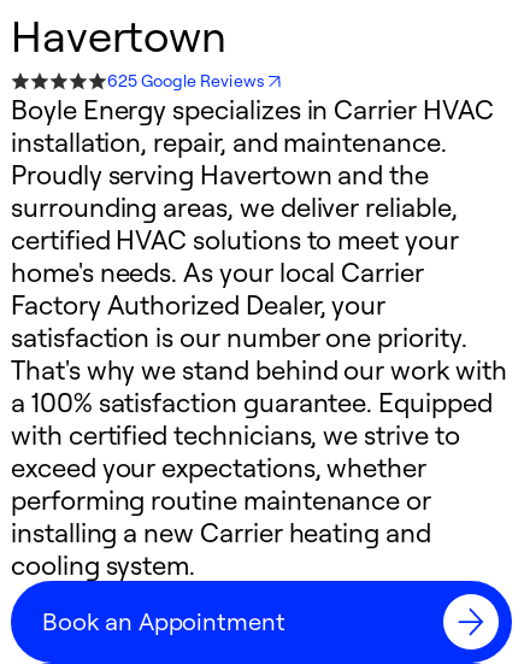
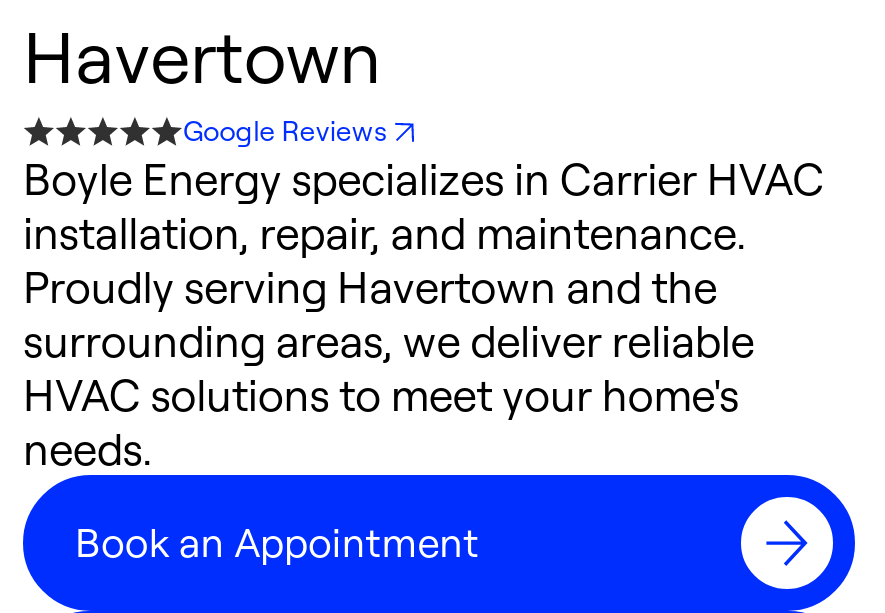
- 625 Google Reviews
+ Google Reviews

- surrounding areas, we deliver reliable,
- certified HVAC solutions to meet your
- home's needs. As your local Carrier
- Factory Authorized Dealer, your
- satisfaction is our number one priority.
- That's why we stand behind our work with
- a 100% satisfaction guarantee. Equipped
- with certified technicians, we strive to
- exceed your expectations, whether
- performing routine maintenance or
- installing a new Carrier heating and
- cooling system.
+ surrounding areas, we deliver reliable
+ HVAC solutions to meet your home's
+ needs.
